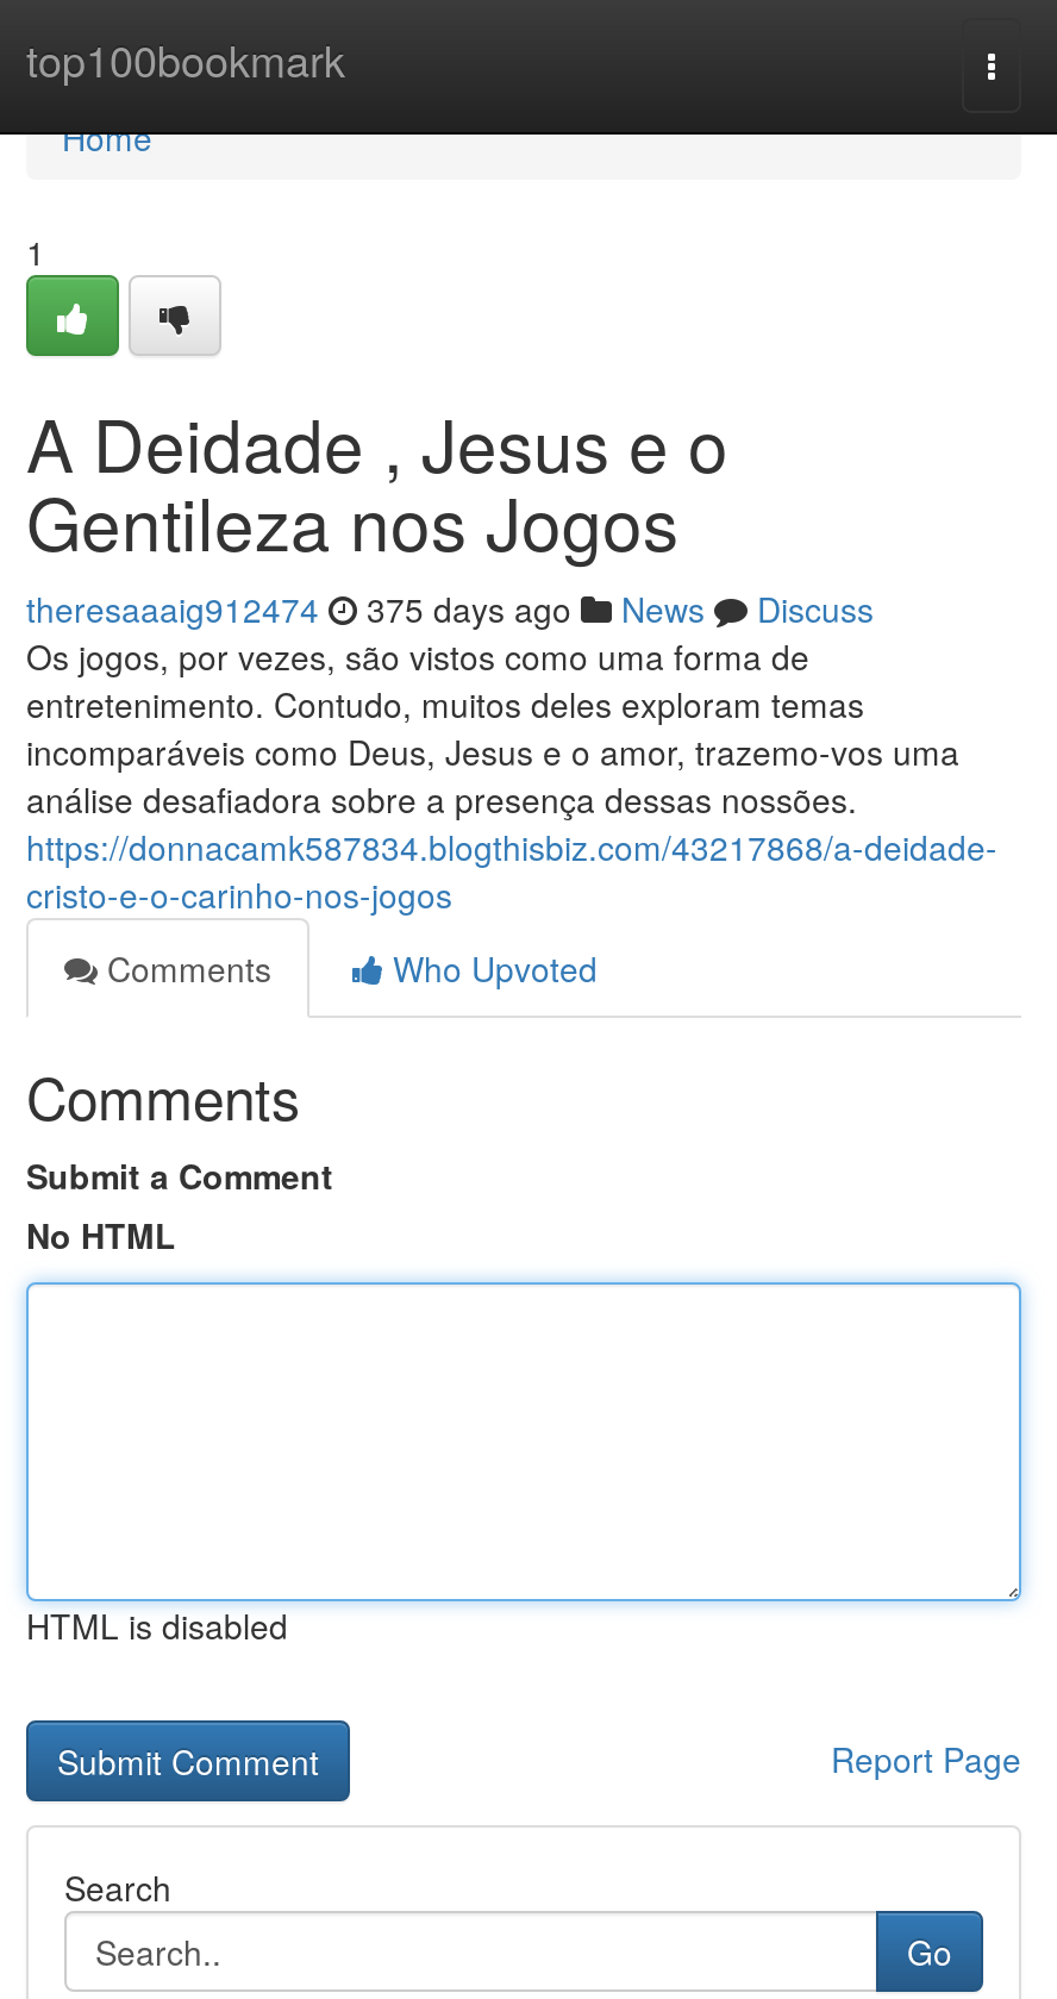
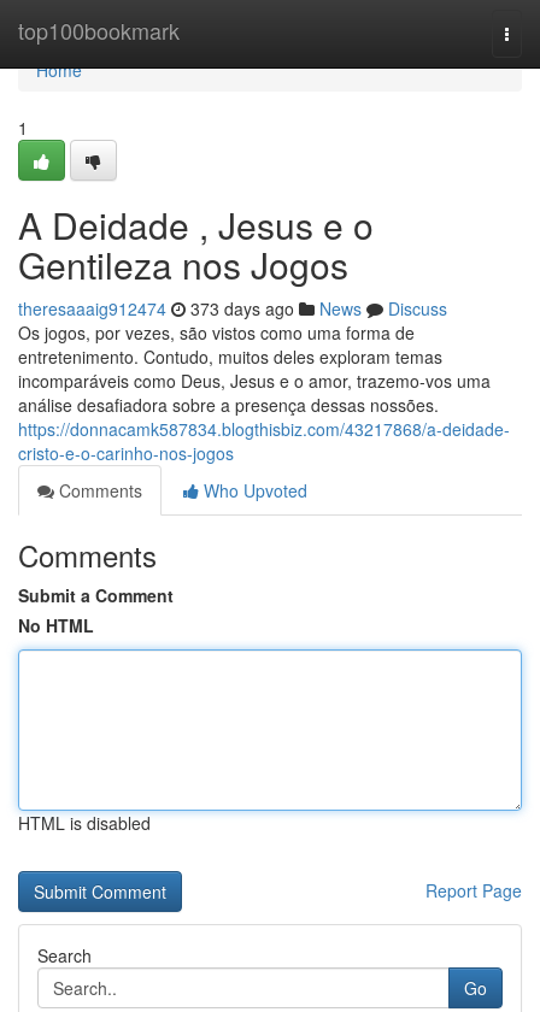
- theresaaaig912474 375 days ago News Discuss
+ theresaaaig912474 373 days ago News Discuss
